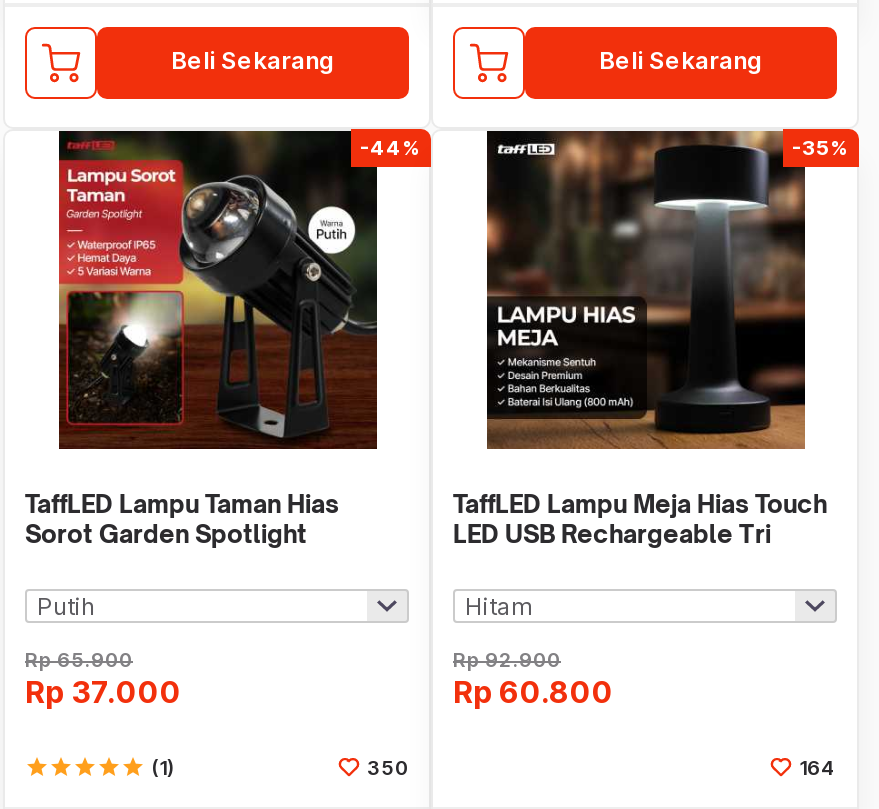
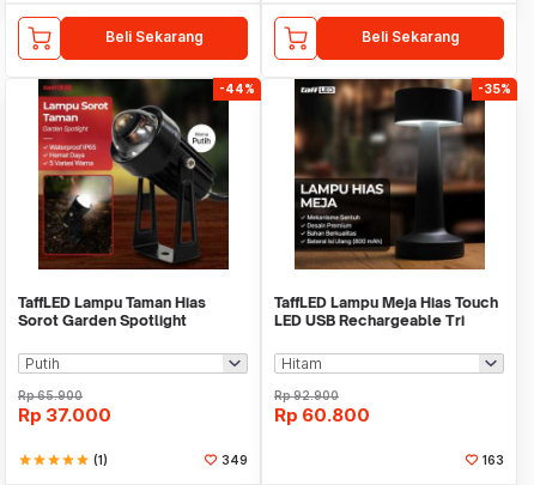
- 350
+ 349

- 164
+ 163
